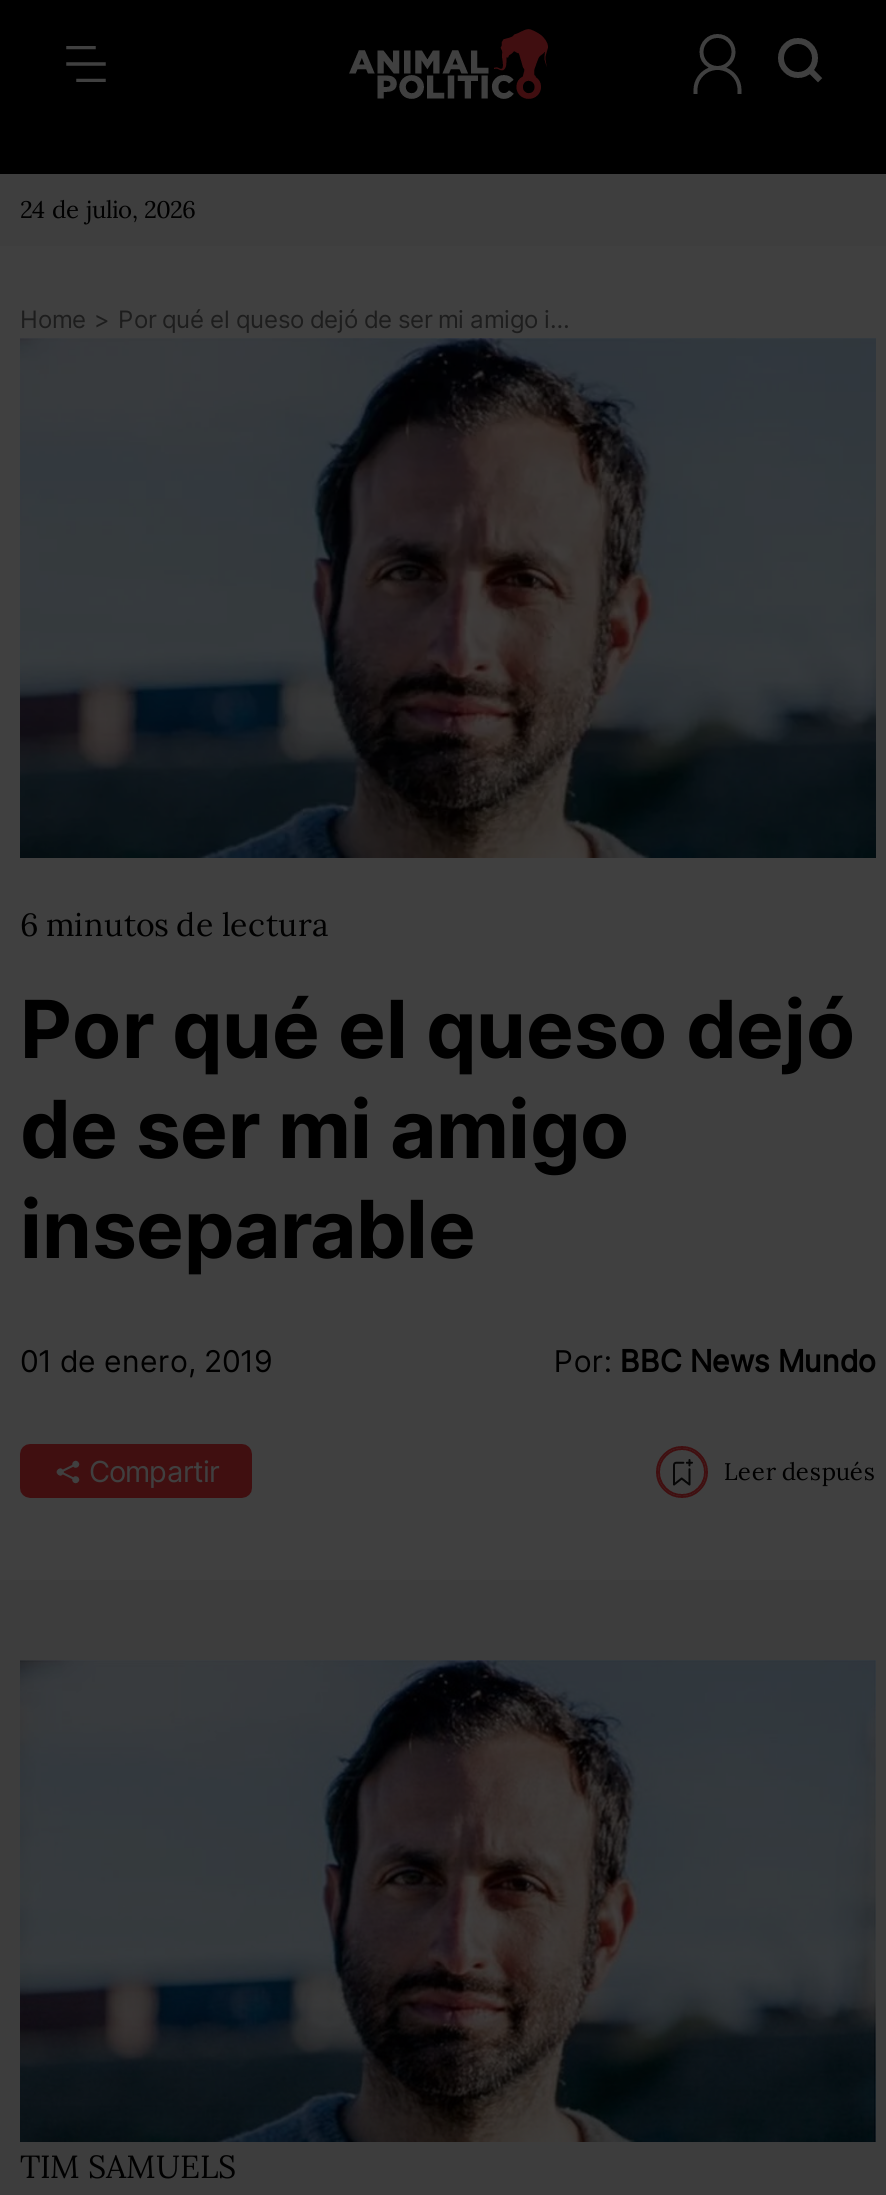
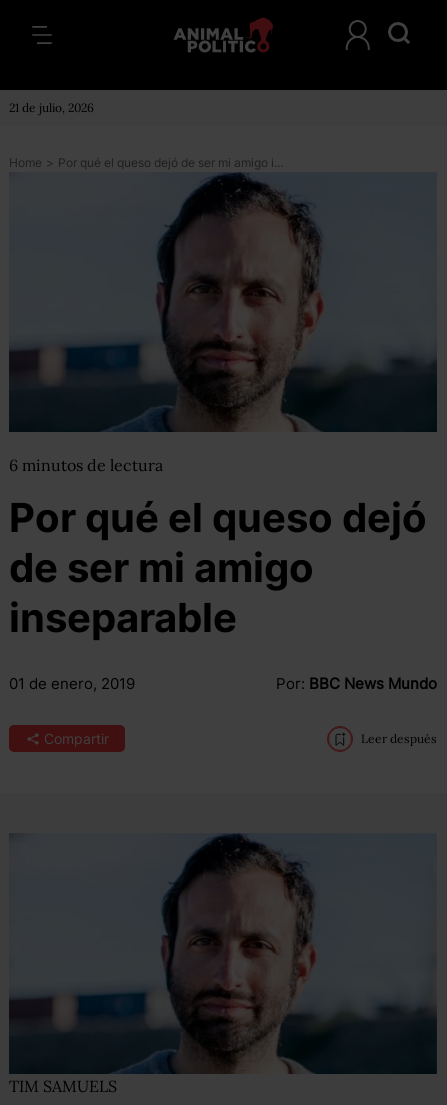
- 24 de julio, 2026
+ 21 de julio, 2026
